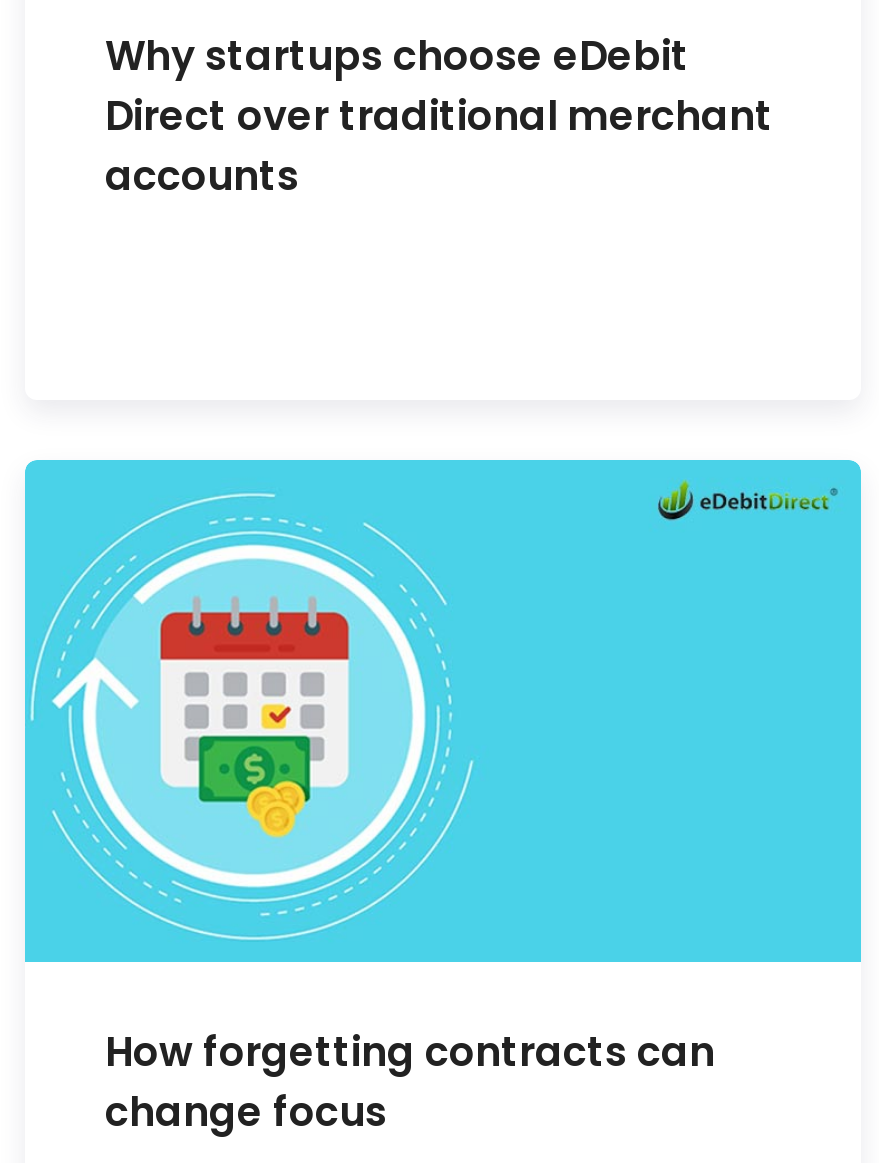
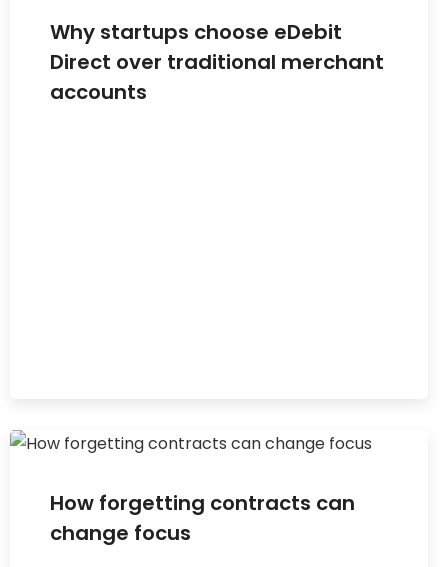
- [image]
